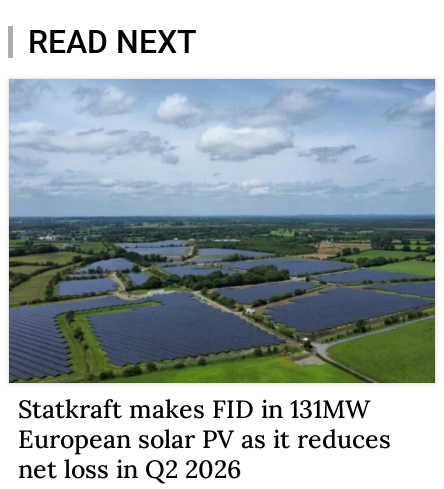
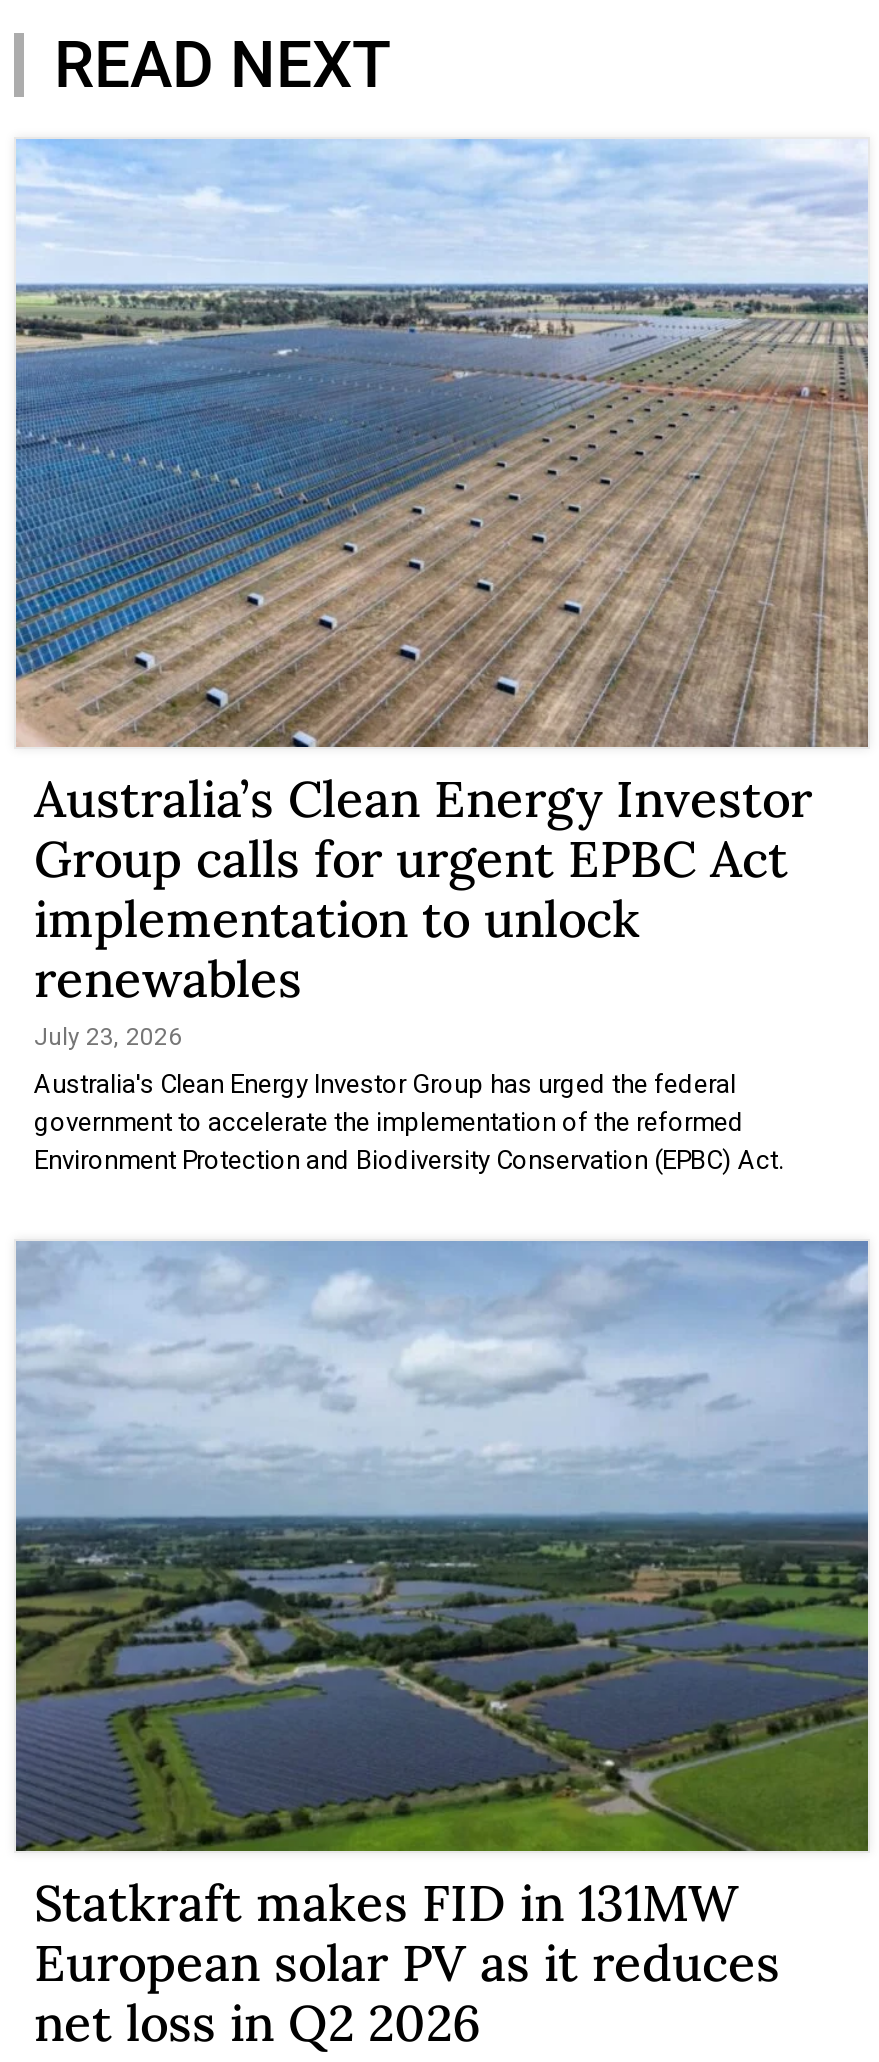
+ [image]
+ Australia’s Clean Energy Investor
+ Group calls for urgent EPBC Act
+ implementation to unlock
+ renewables
+ July 23, 2026
+ Australia's Clean Energy Investor Group has urged the federal
+ government to accelerate the implementation of the reformed
+ Environment Protection and Biodiversity Conservation (EPBC) Act.
